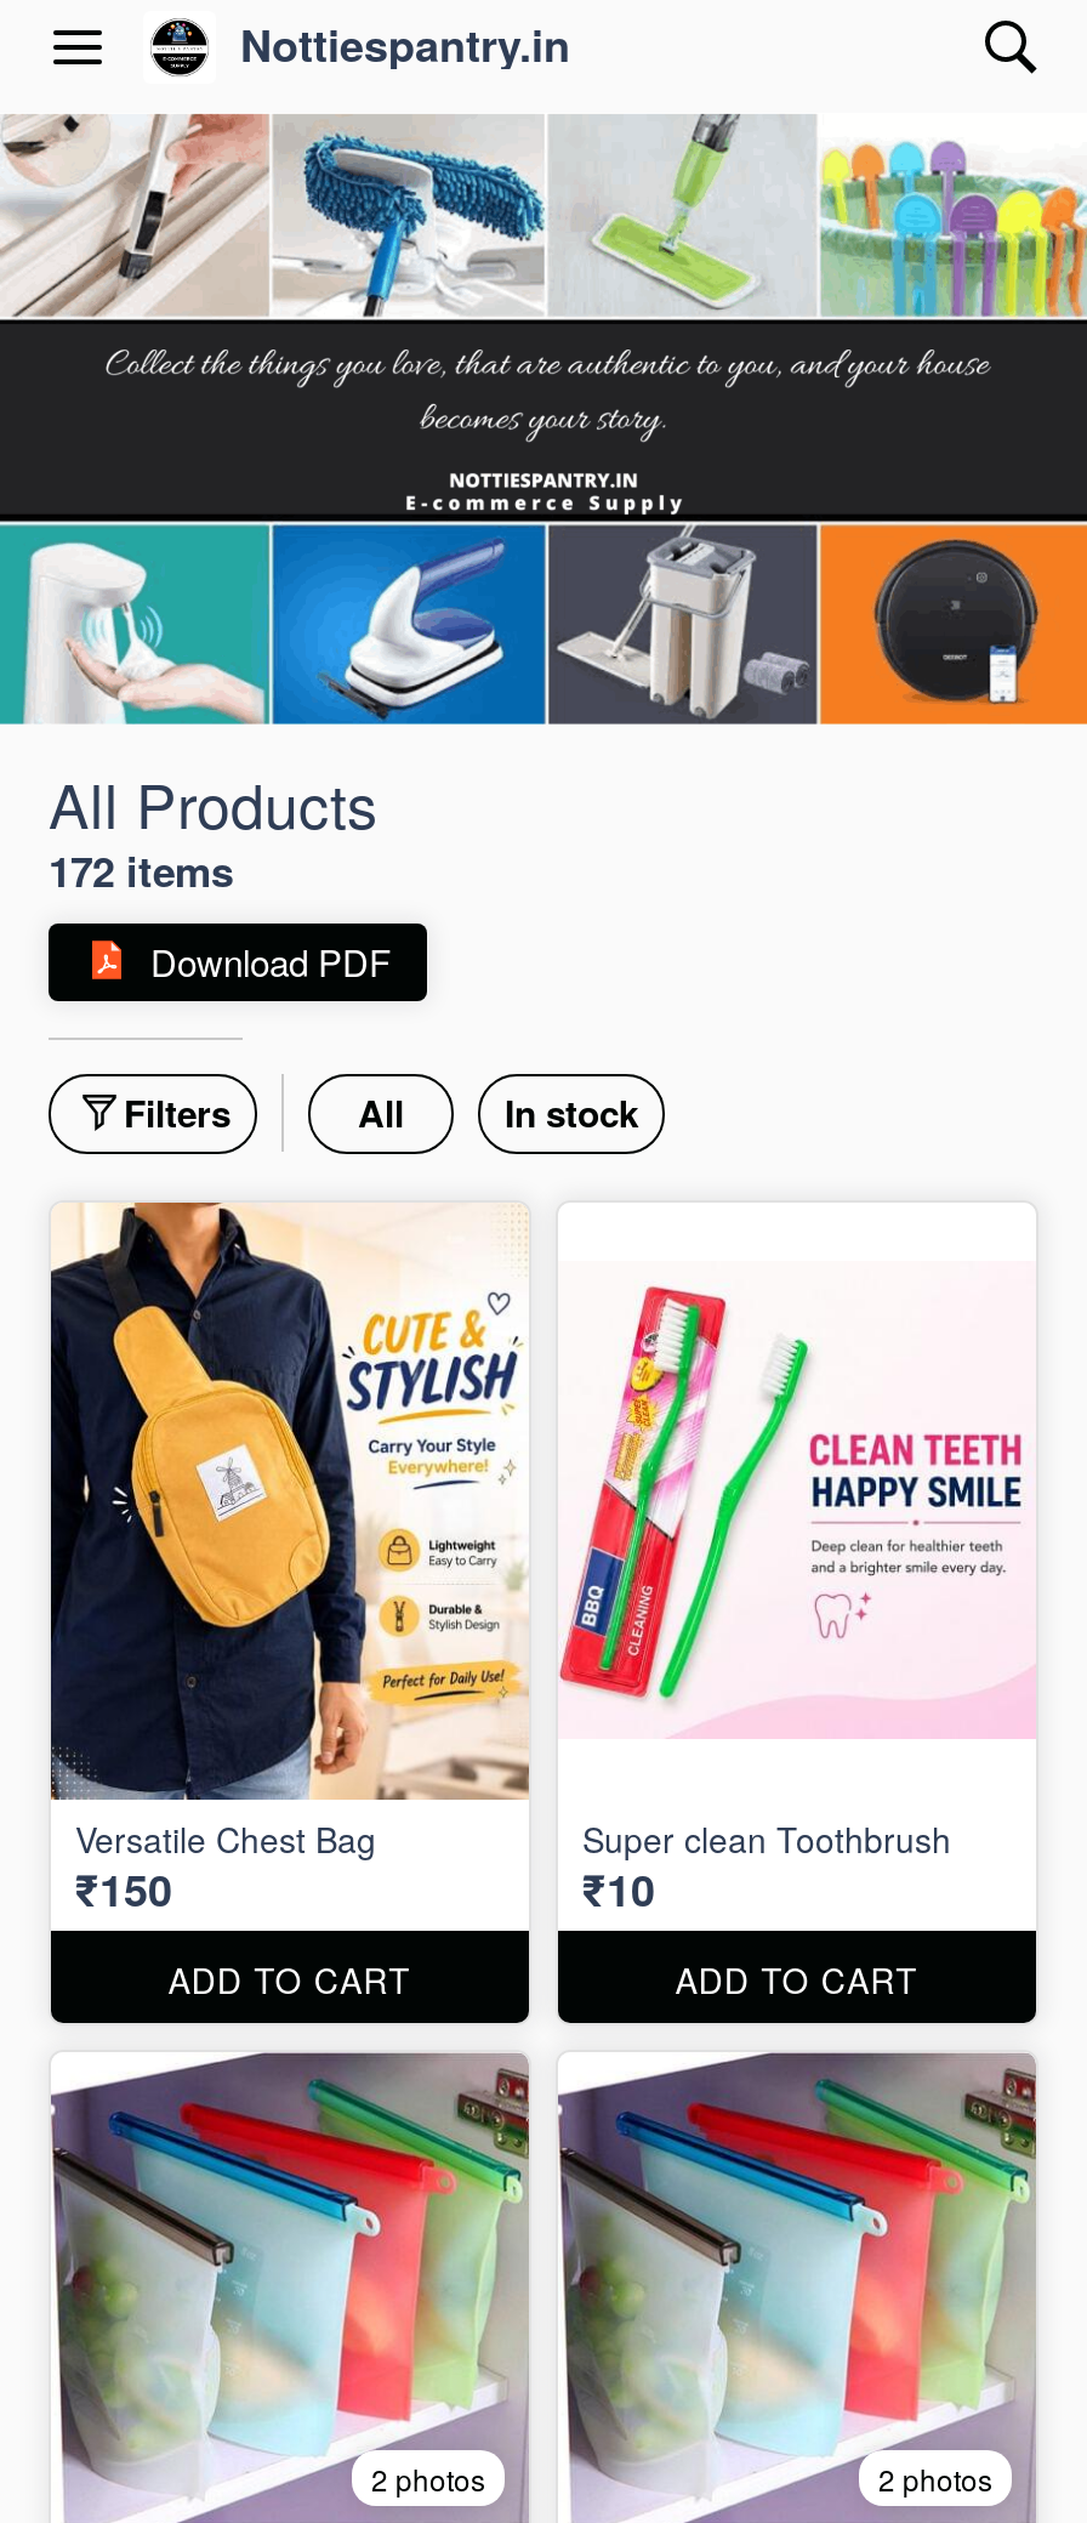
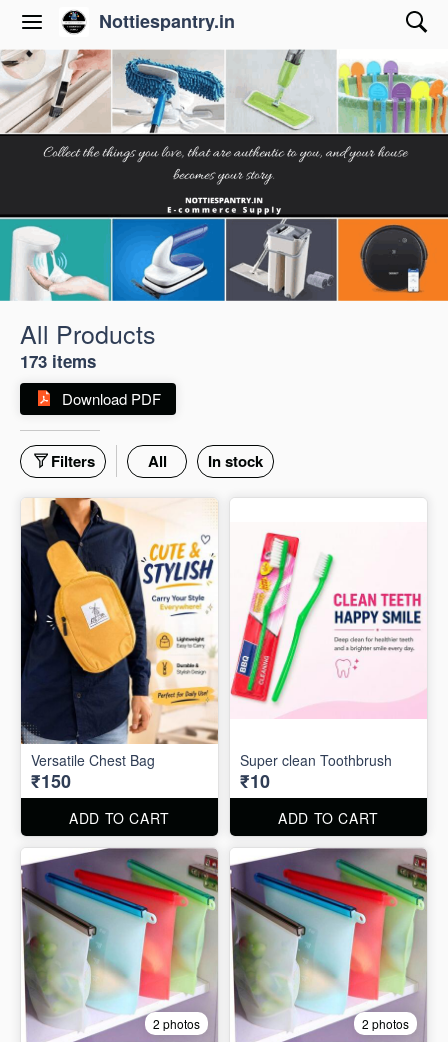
- 172 items
+ 173 items
